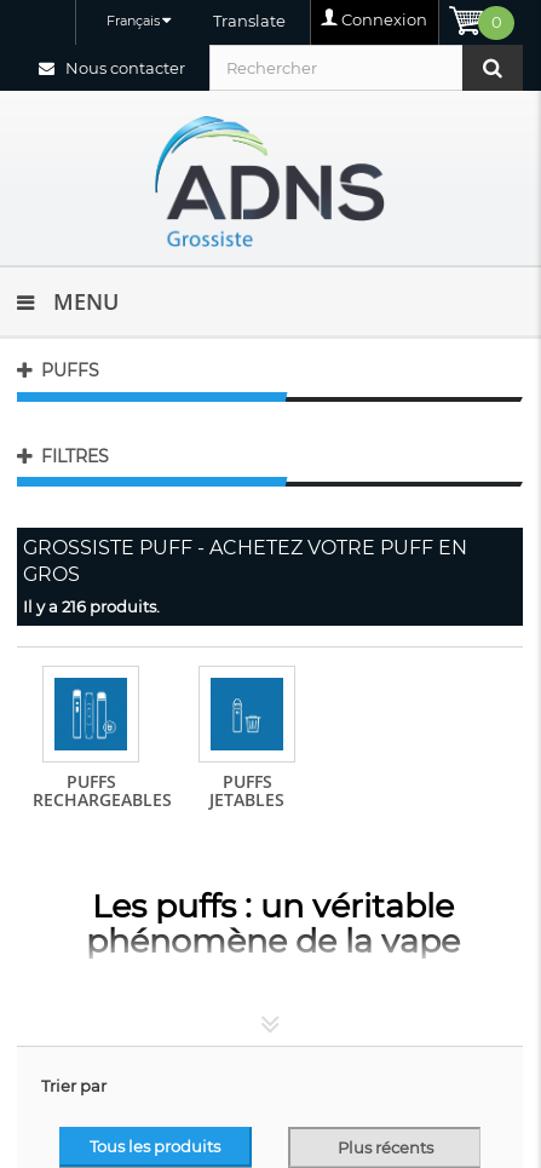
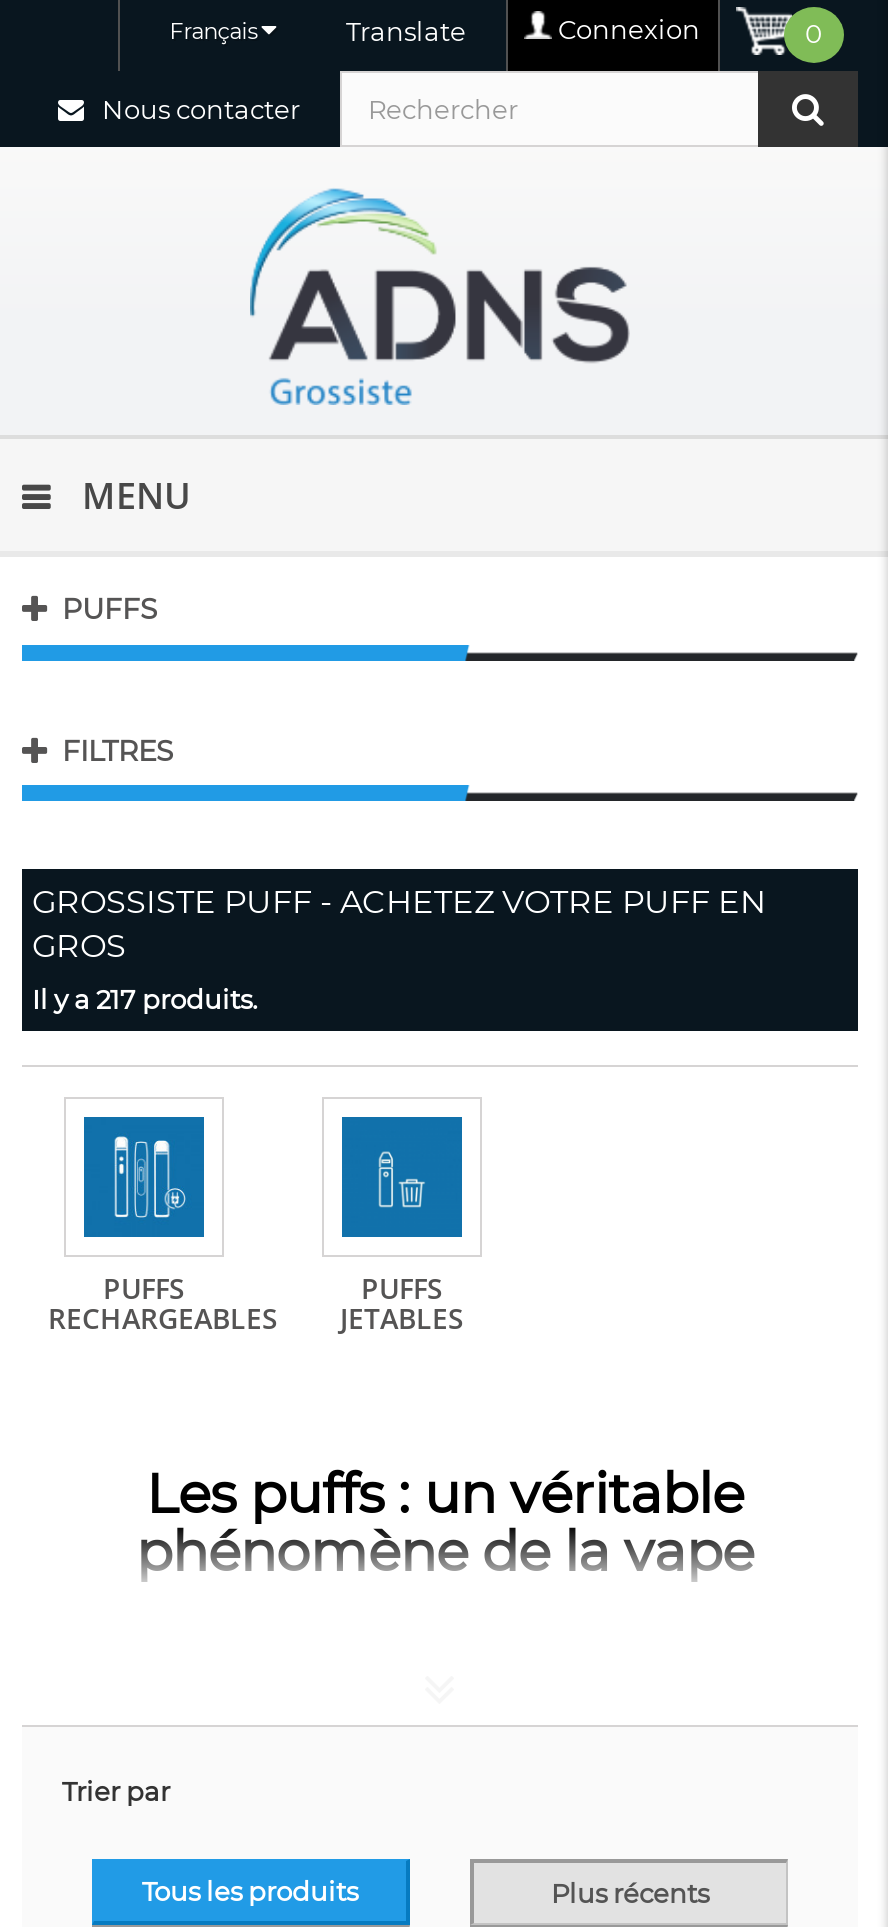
- Il y a 216 produits.
+ Il y a 217 produits.
